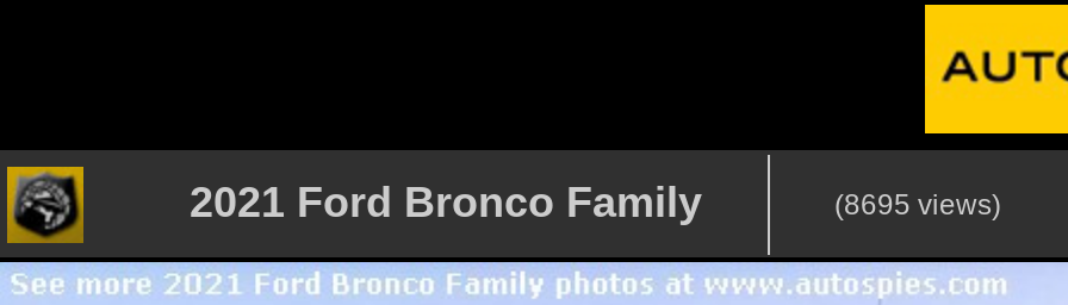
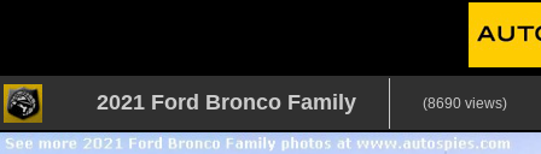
- (8695 views)
+ (8690 views)
